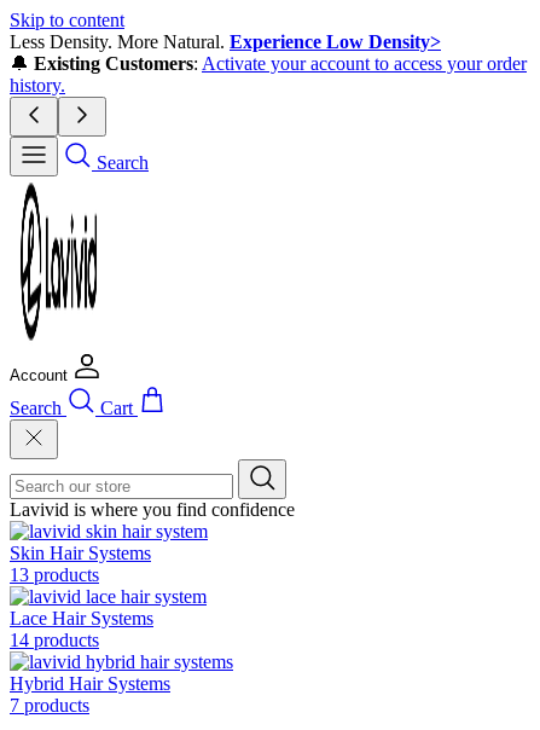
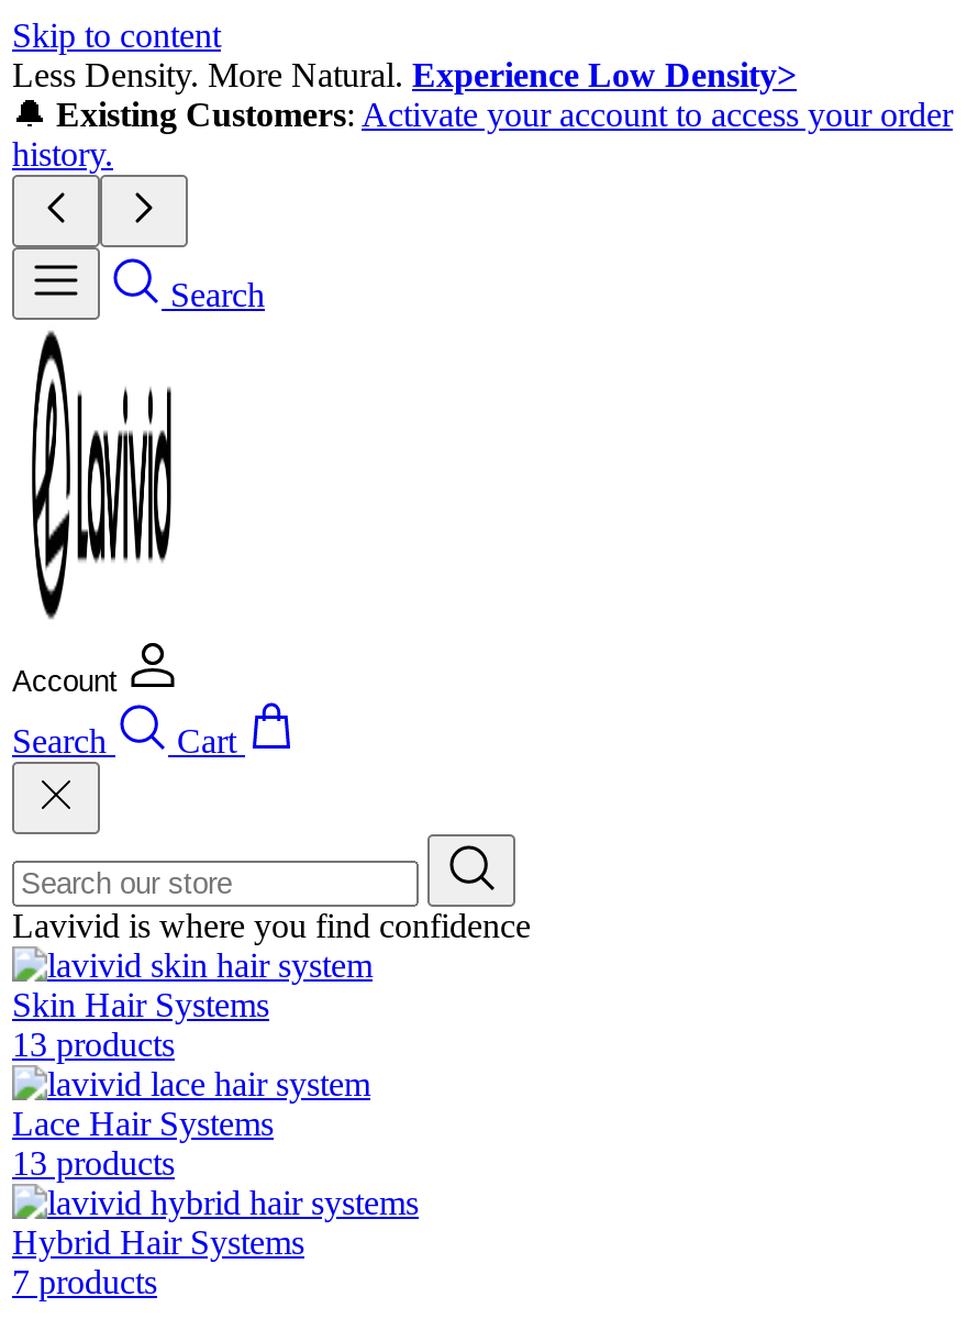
- 14 products
+ 13 products
